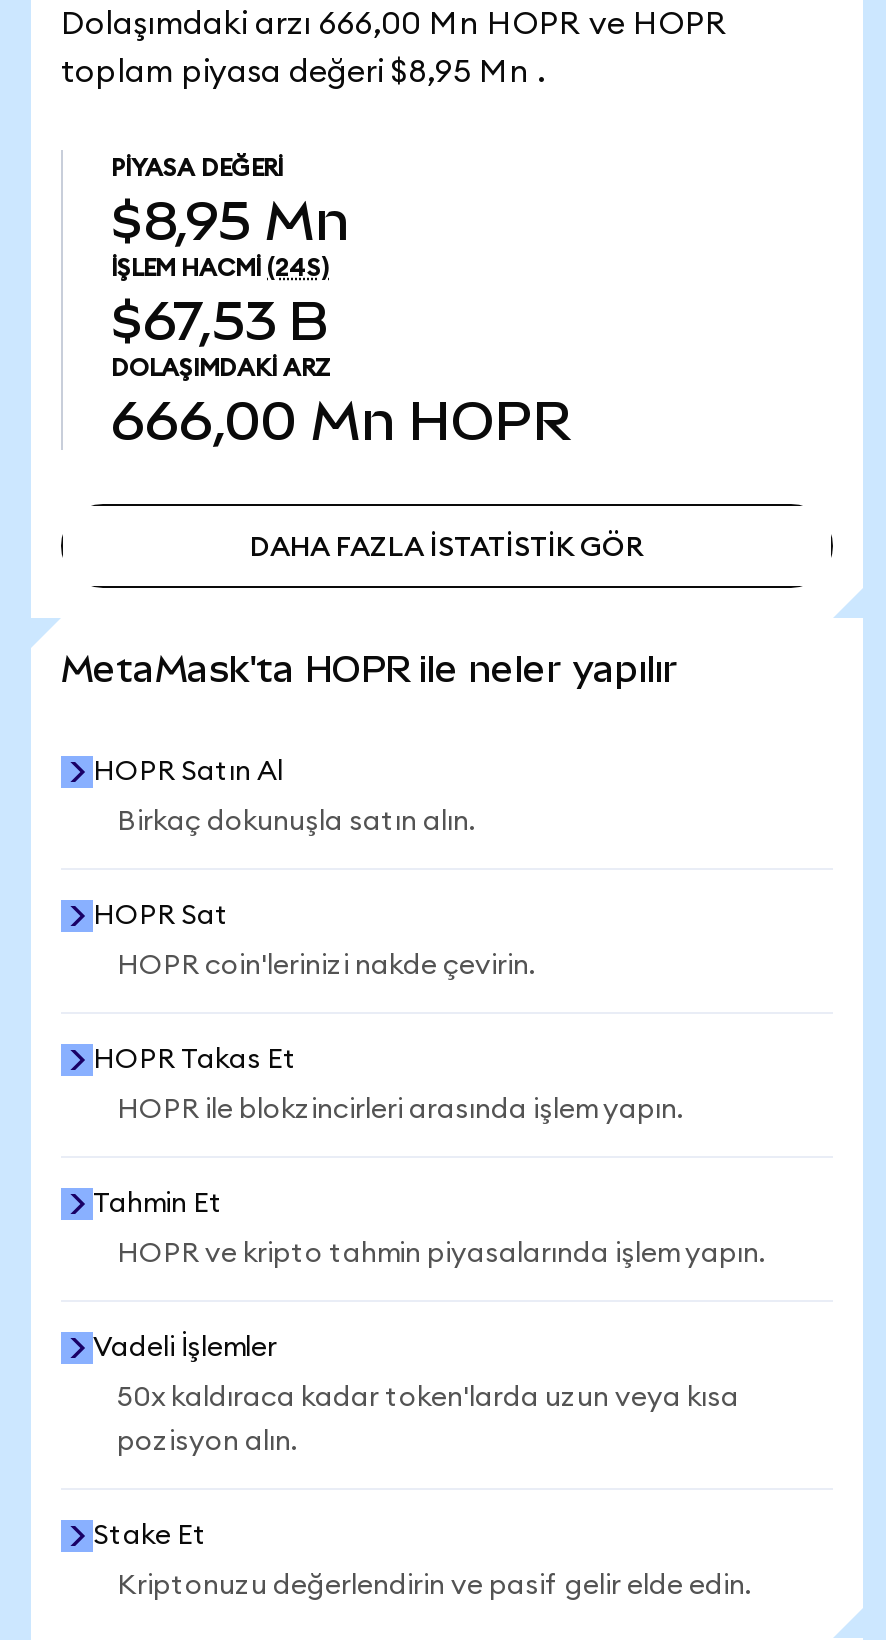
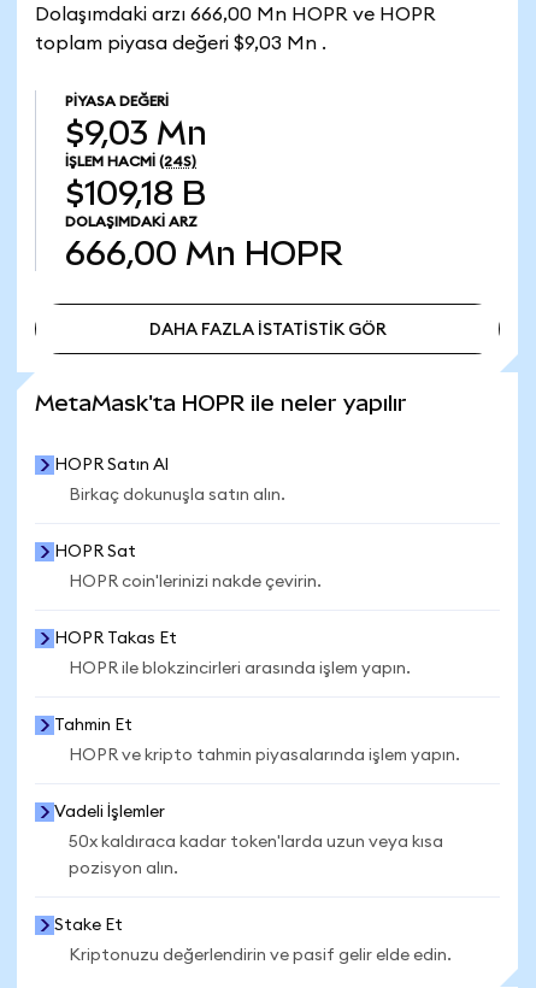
- toplam piyasa değeri $8,95 Mn .
+ toplam piyasa değeri $9,03 Mn .

- $8,95 Mn
+ $9,03 Mn

- $67,53 B
+ $109,18 B
